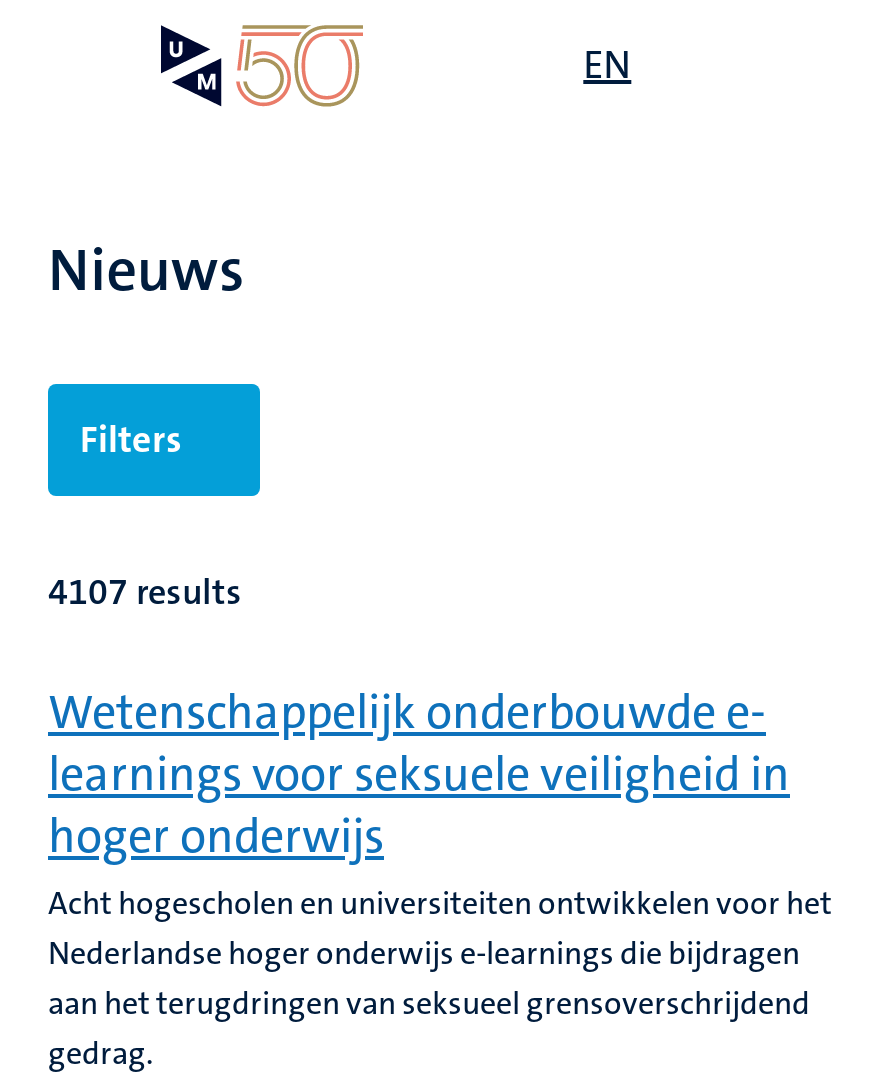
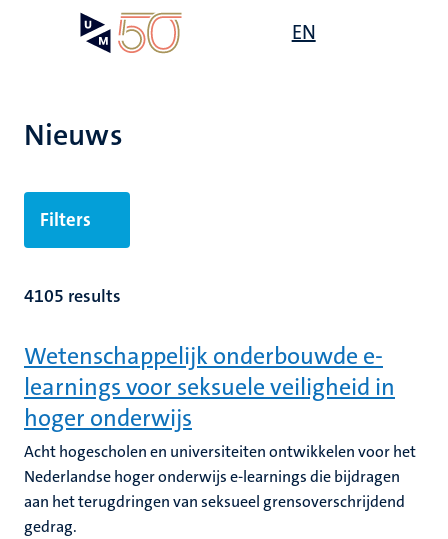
- 4107 results
+ 4105 results
